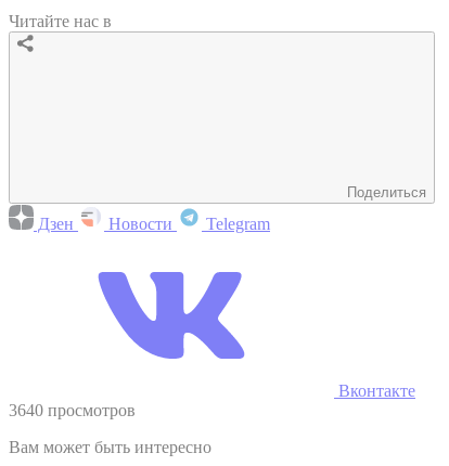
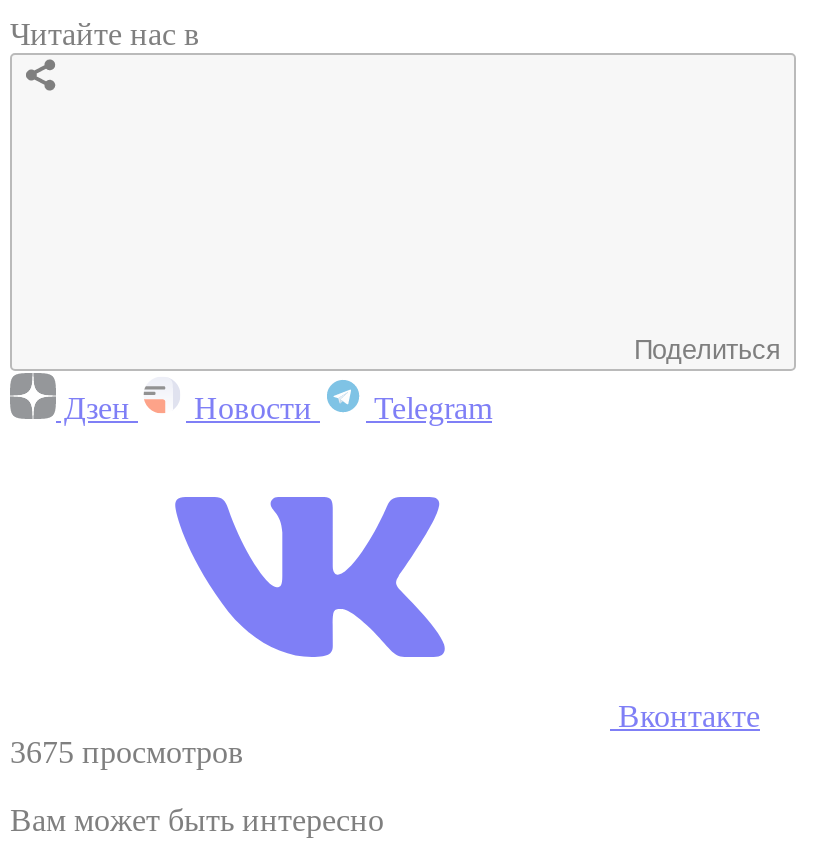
- 3640 просмотров
+ 3675 просмотров
